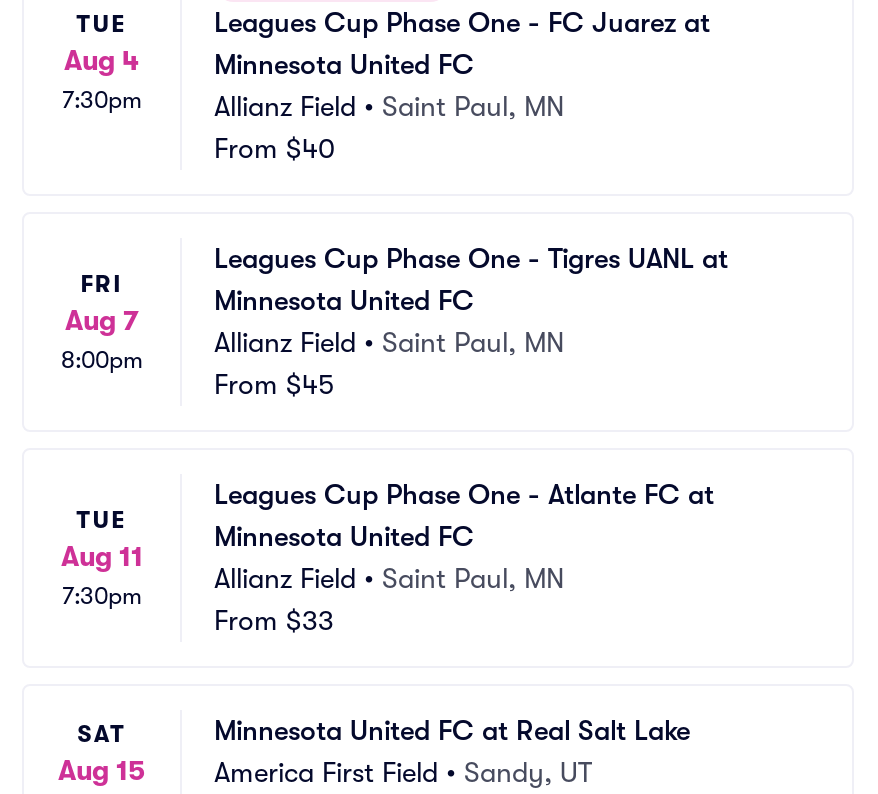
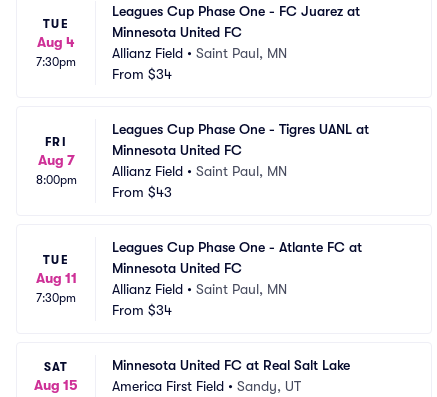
- From $40
+ From $34

- From $45
+ From $43

- From $33
+ From $34
